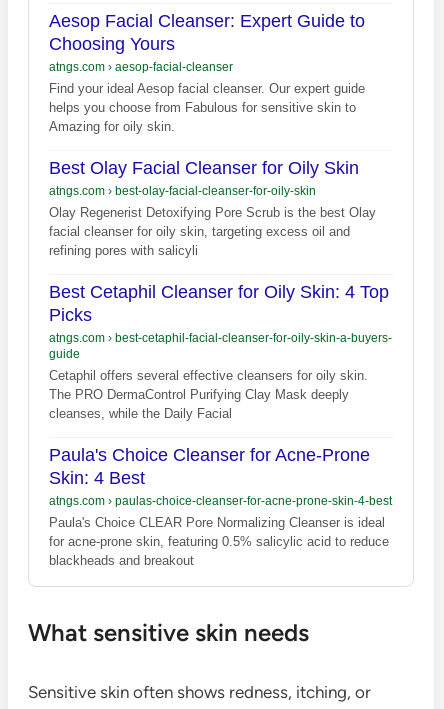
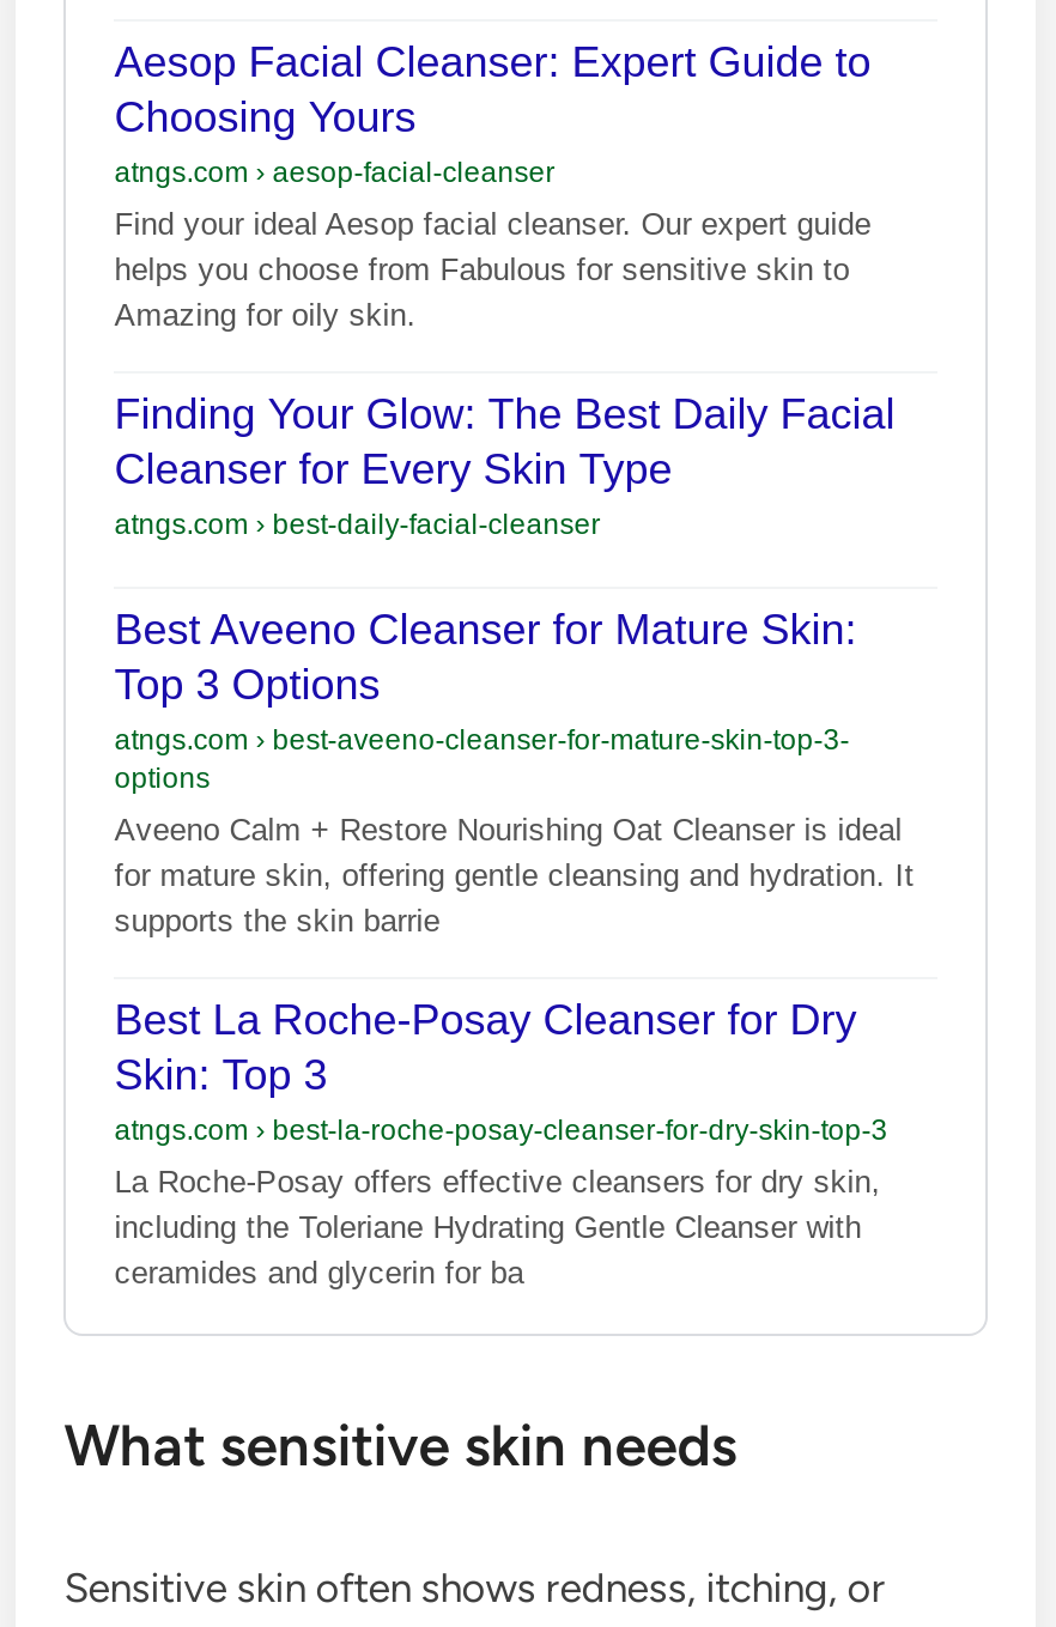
- Best Olay Facial Cleanser for Oily Skin
- atngs.com › best-olay-facial-cleanser-for-oily-skin
- Olay Regenerist Detoxifying Pore Scrub is the best Olay
- facial cleanser for oily skin, targeting excess oil and
- refining pores with salicyli
- Best Cetaphil Cleanser for Oily Skin: 4 Top
- Picks
- atngs.com › best-cetaphil-facial-cleanser-for-oily-skin-a-buyers-
- guide
- Cetaphil offers several effective cleansers for oily skin.
- The PRO DermaControl Purifying Clay Mask deeply
- cleanses, while the Daily Facial
- Paula's Choice Cleanser for Acne-Prone
- Skin: 4 Best
- atngs.com › paulas-choice-cleanser-for-acne-prone-skin-4-best
- Paula's Choice CLEAR Pore Normalizing Cleanser is ideal
- for acne-prone skin, featuring 0.5% salicylic acid to reduce
- blackheads and breakout
+ Finding Your Glow: The Best Daily Facial
+ Cleanser for Every Skin Type
+ atngs.com › best-daily-facial-cleanser
+ Best Aveeno Cleanser for Mature Skin:
+ Top 3 Options
+ atngs.com › best-aveeno-cleanser-for-mature-skin-top-3-
+ options
+ Aveeno Calm + Restore Nourishing Oat Cleanser is ideal
+ for mature skin, offering gentle cleansing and hydration. It
+ supports the skin barrie
+ Best La Roche-Posay Cleanser for Dry
+ Skin: Top 3
+ atngs.com › best-la-roche-posay-cleanser-for-dry-skin-top-3
+ La Roche-Posay offers effective cleansers for dry skin,
+ including the Toleriane Hydrating Gentle Cleanser with
+ ceramides and glycerin for ba
